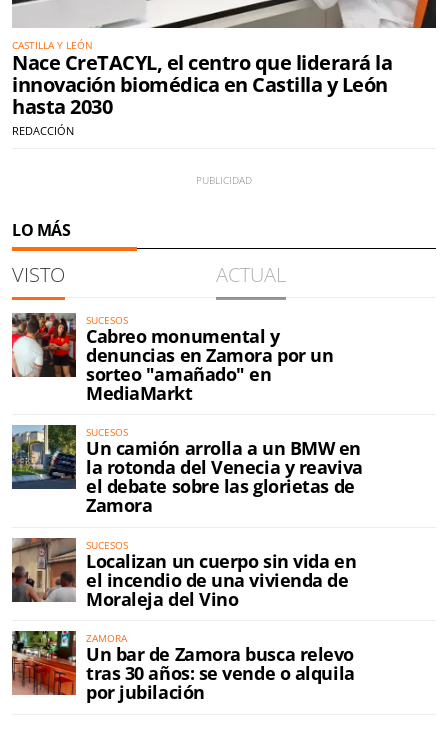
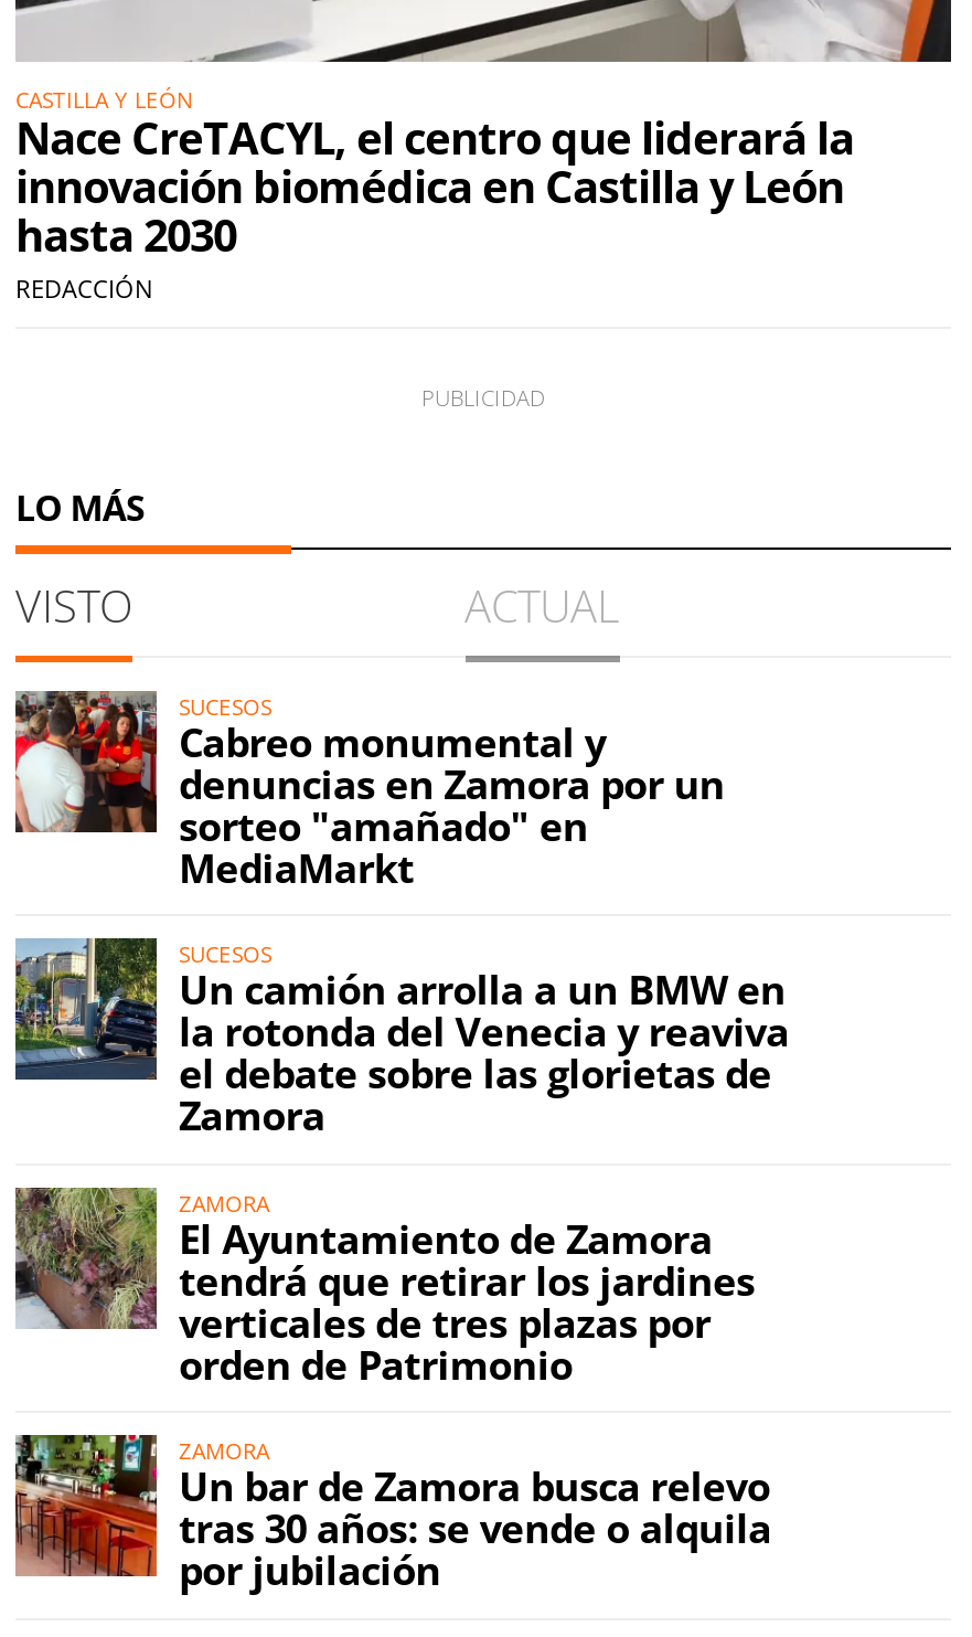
- [image]
- SUCESOS
- Localizan un cuerpo sin vida en
- el incendio de una vivienda de
- Moraleja del Vino
+ [image]
+ ZAMORA
+ El Ayuntamiento de Zamora
+ tendrá que retirar los jardines
+ verticales de tres plazas por
+ orden de Patrimonio
